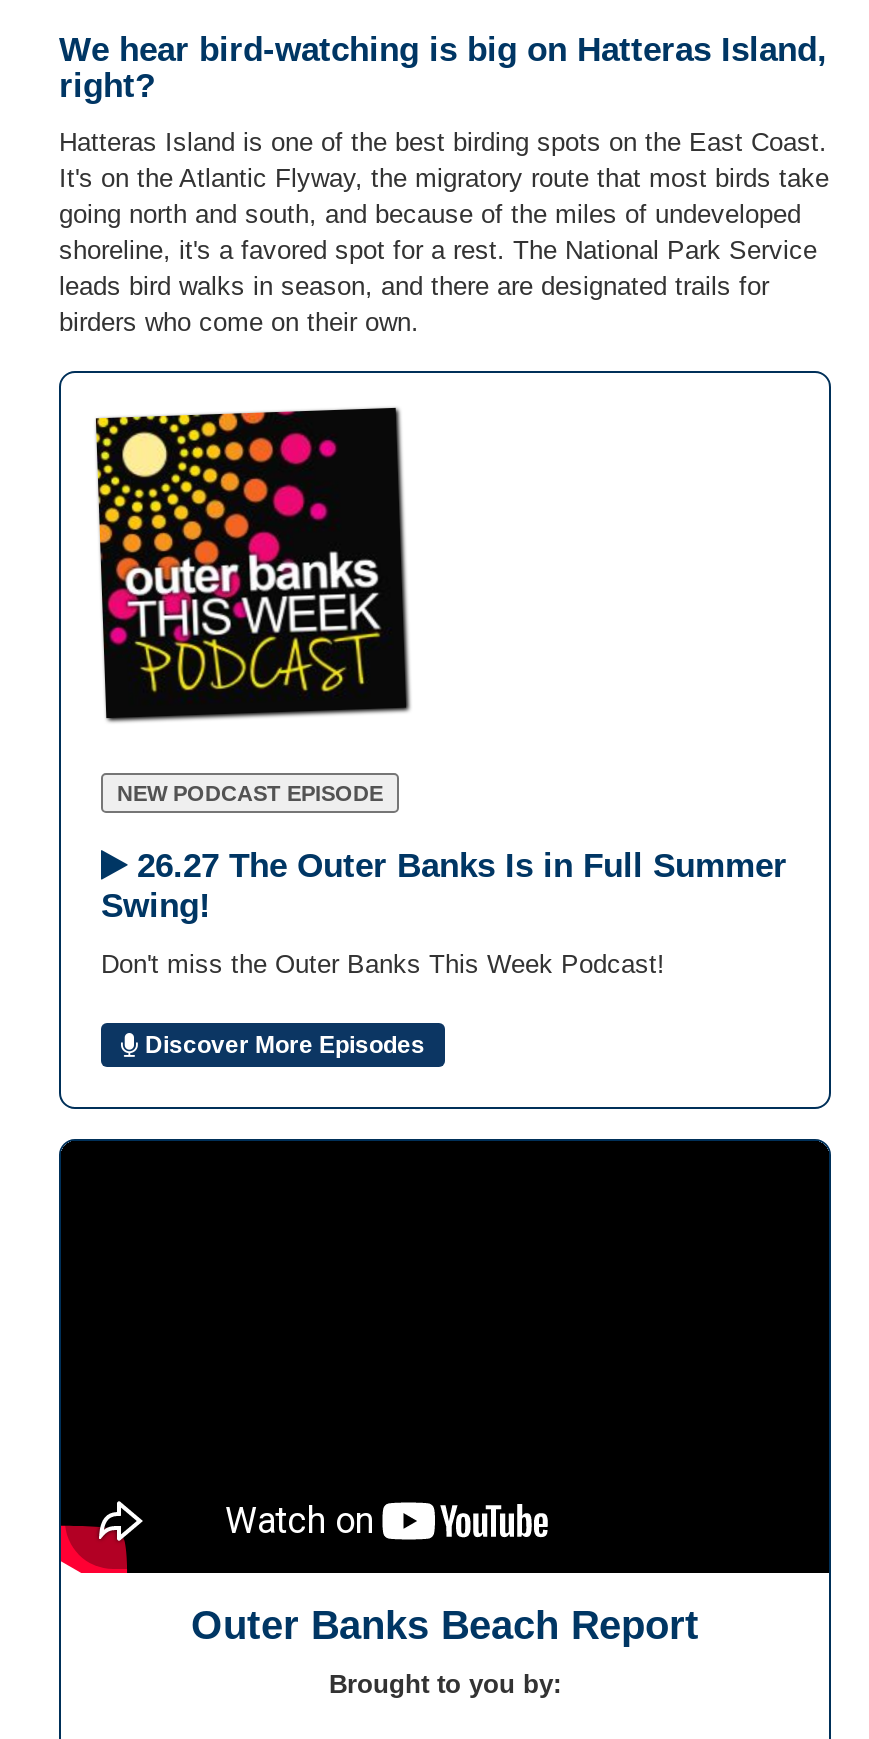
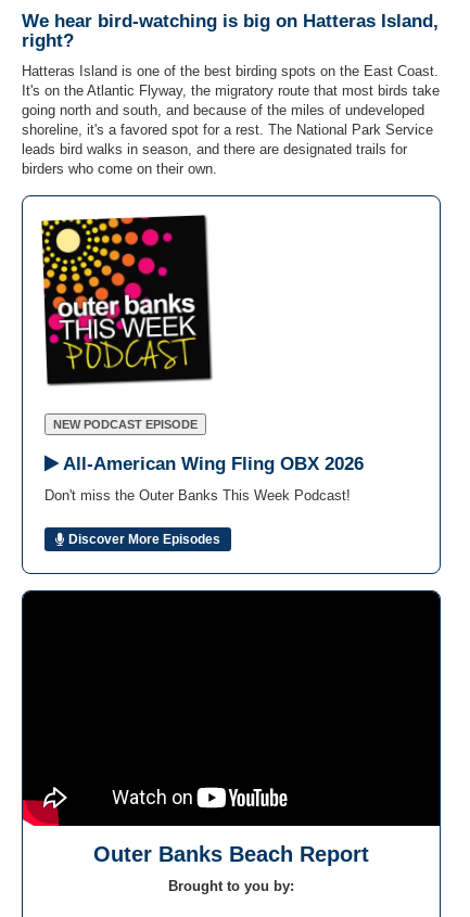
- 26.27 The Outer Banks Is in Full Summer
- Swing!
+ All-American Wing Fling OBX 2026
